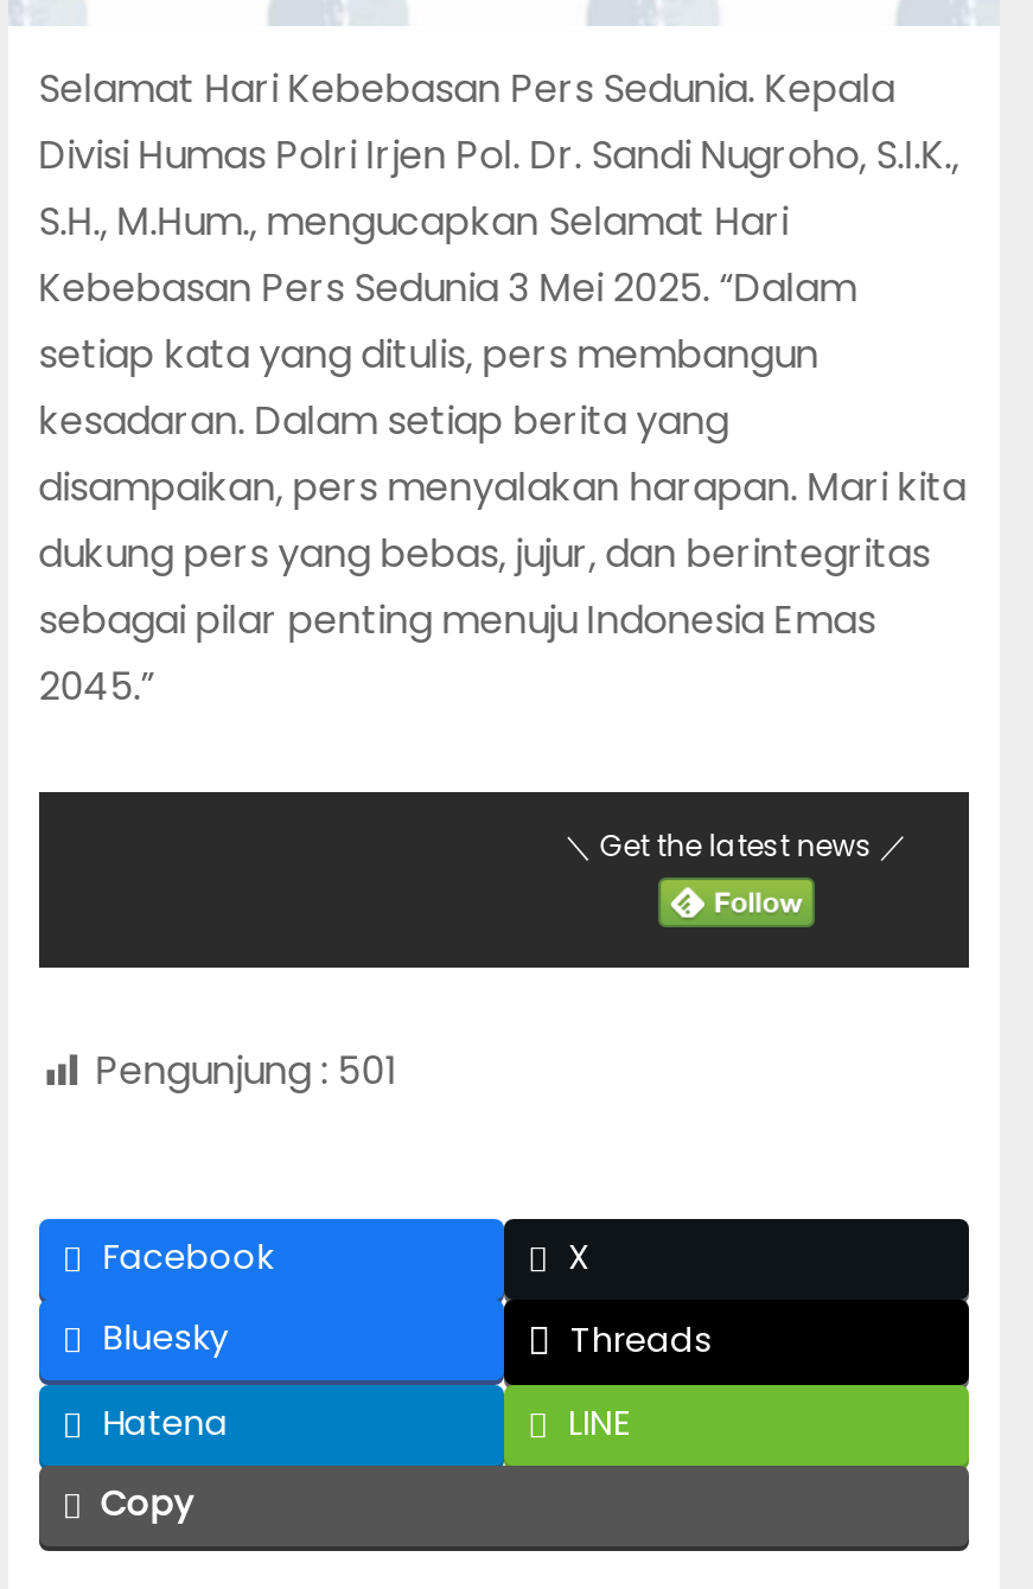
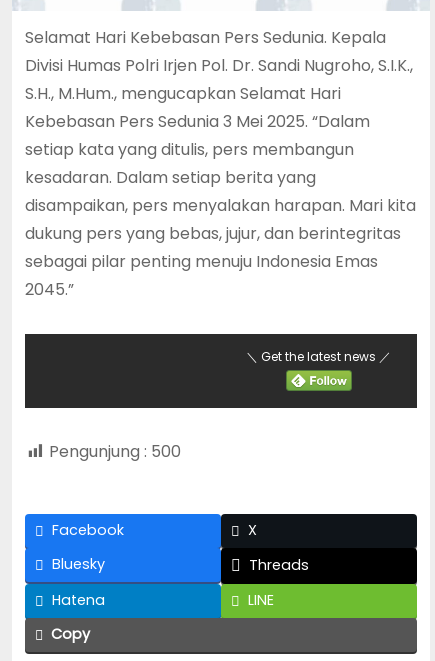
- Pengunjung : 501
+ Pengunjung : 500
